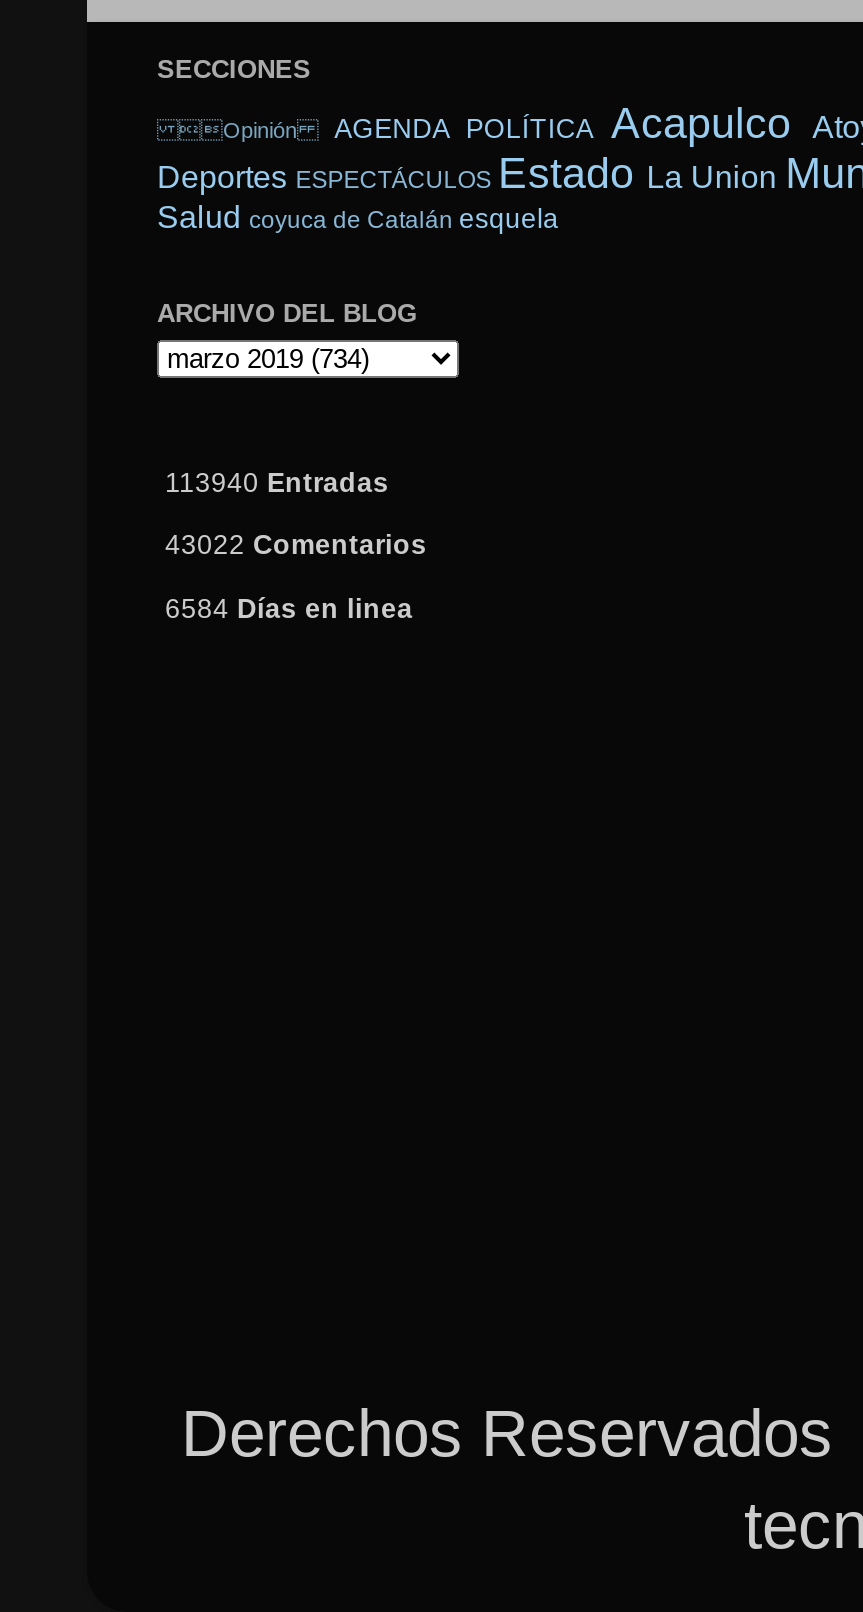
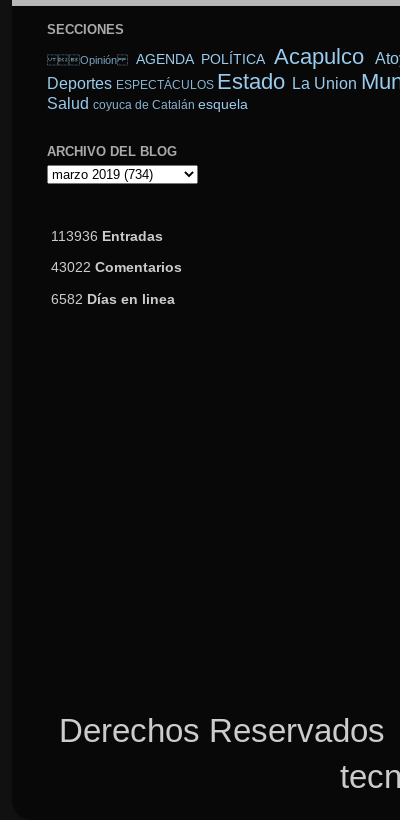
- 113940 Entradas
+ 113936 Entradas

- 6584 Días en linea
+ 6582 Días en linea
